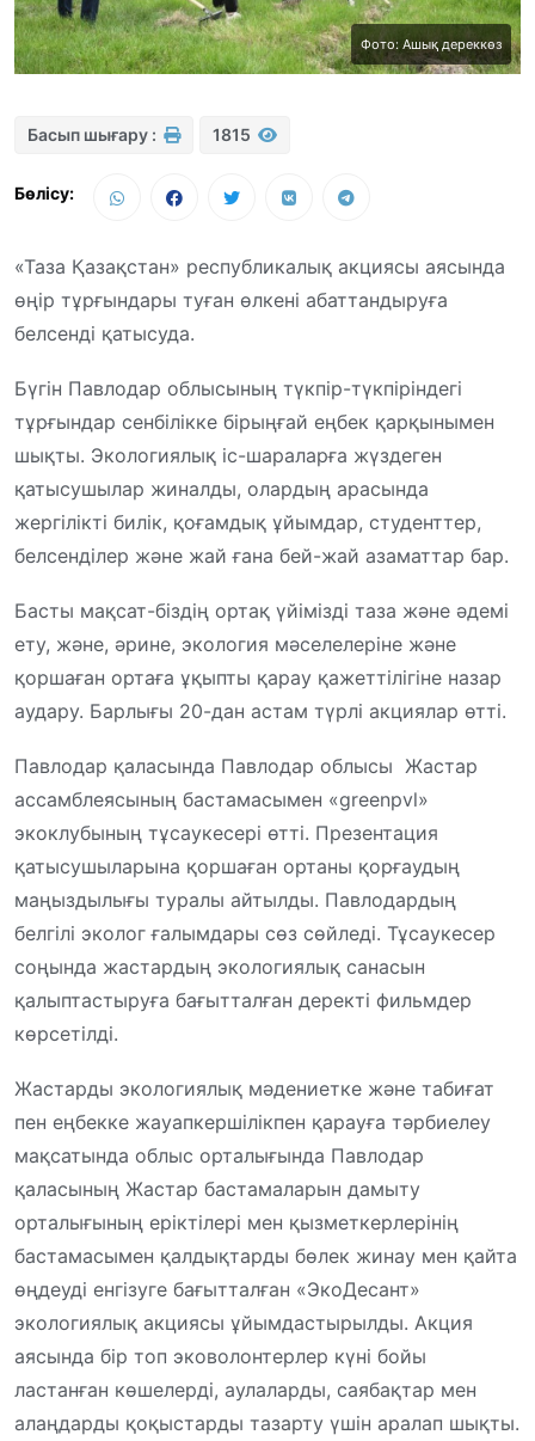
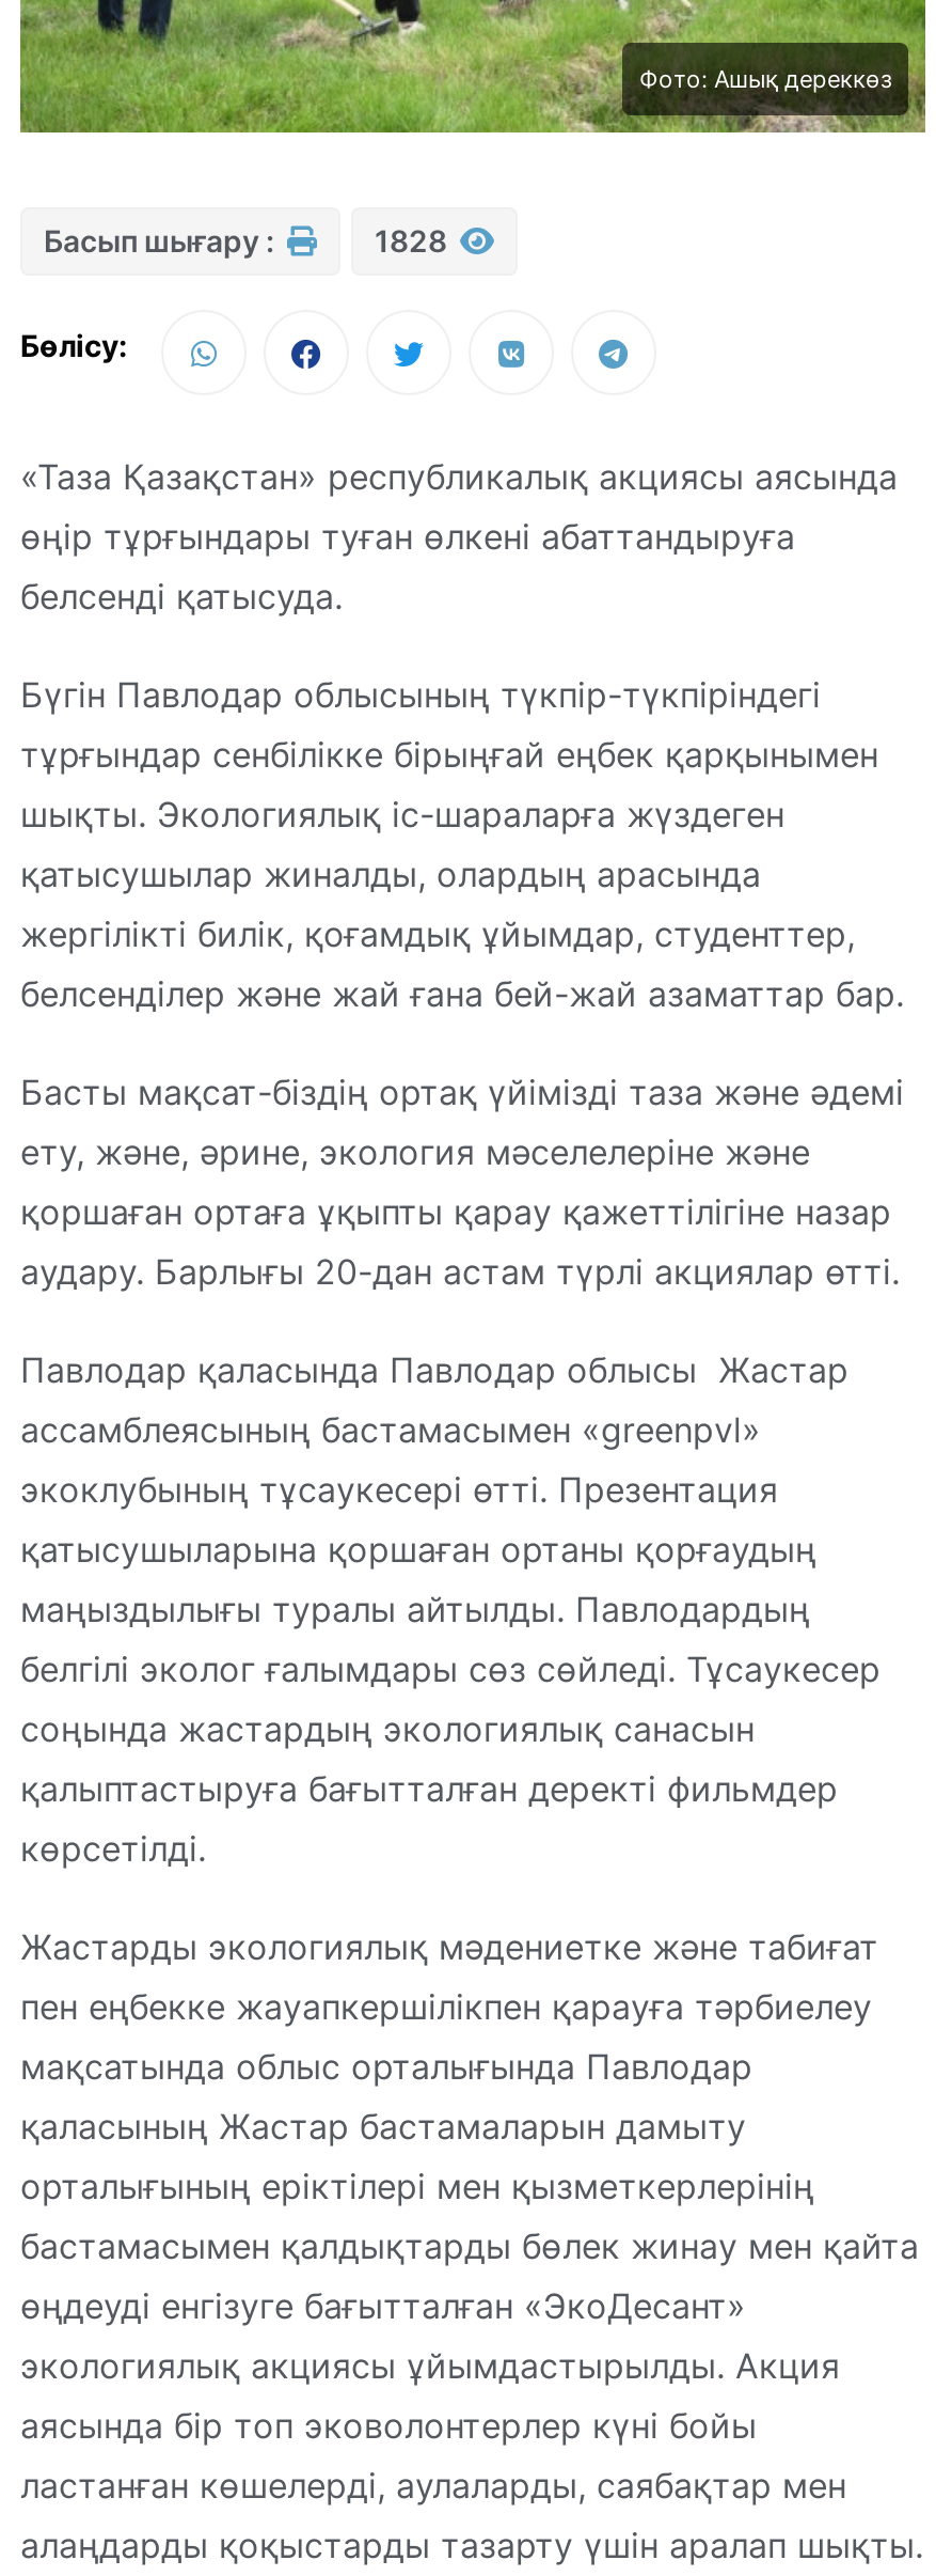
- 1815
+ 1828
